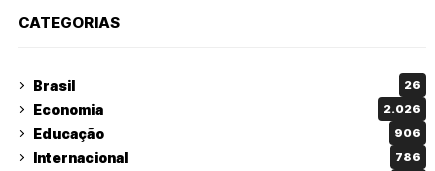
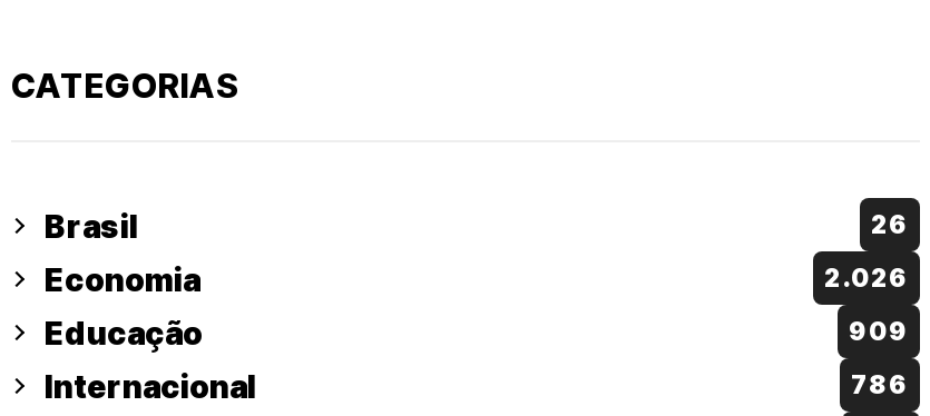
- 906
+ 909
